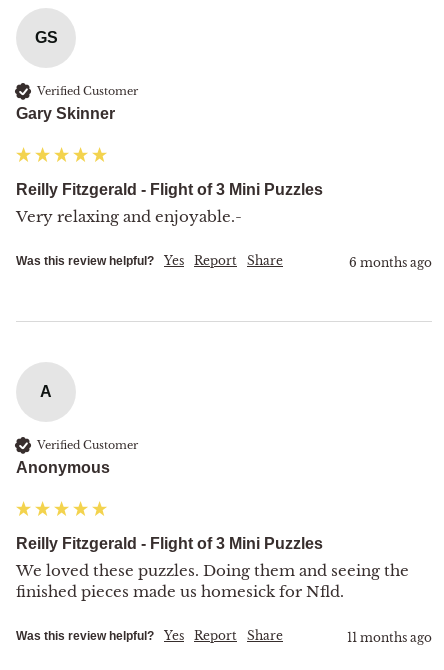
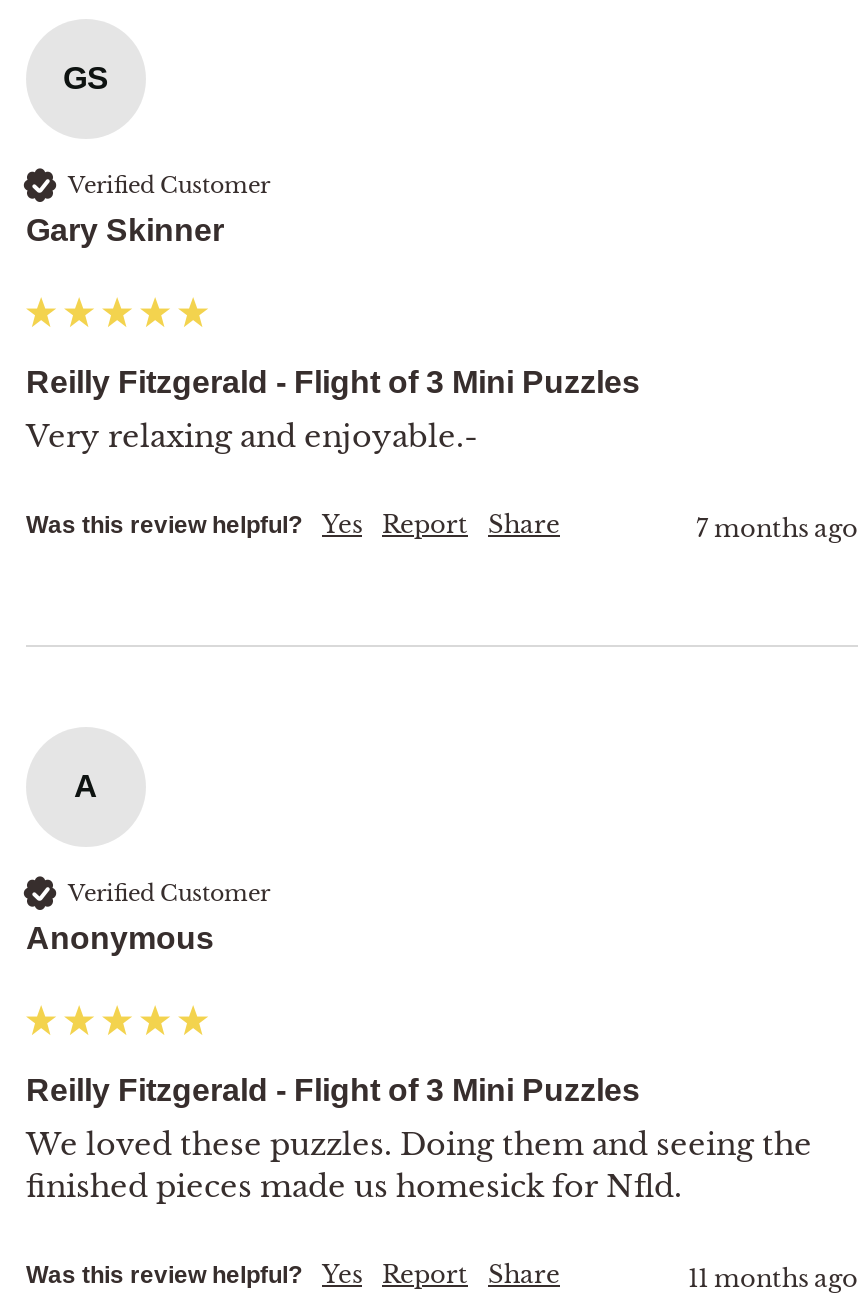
- 6 months ago
+ 7 months ago
